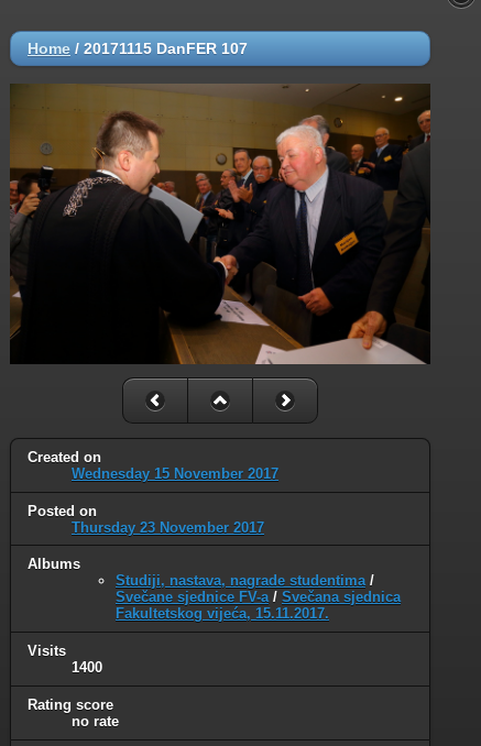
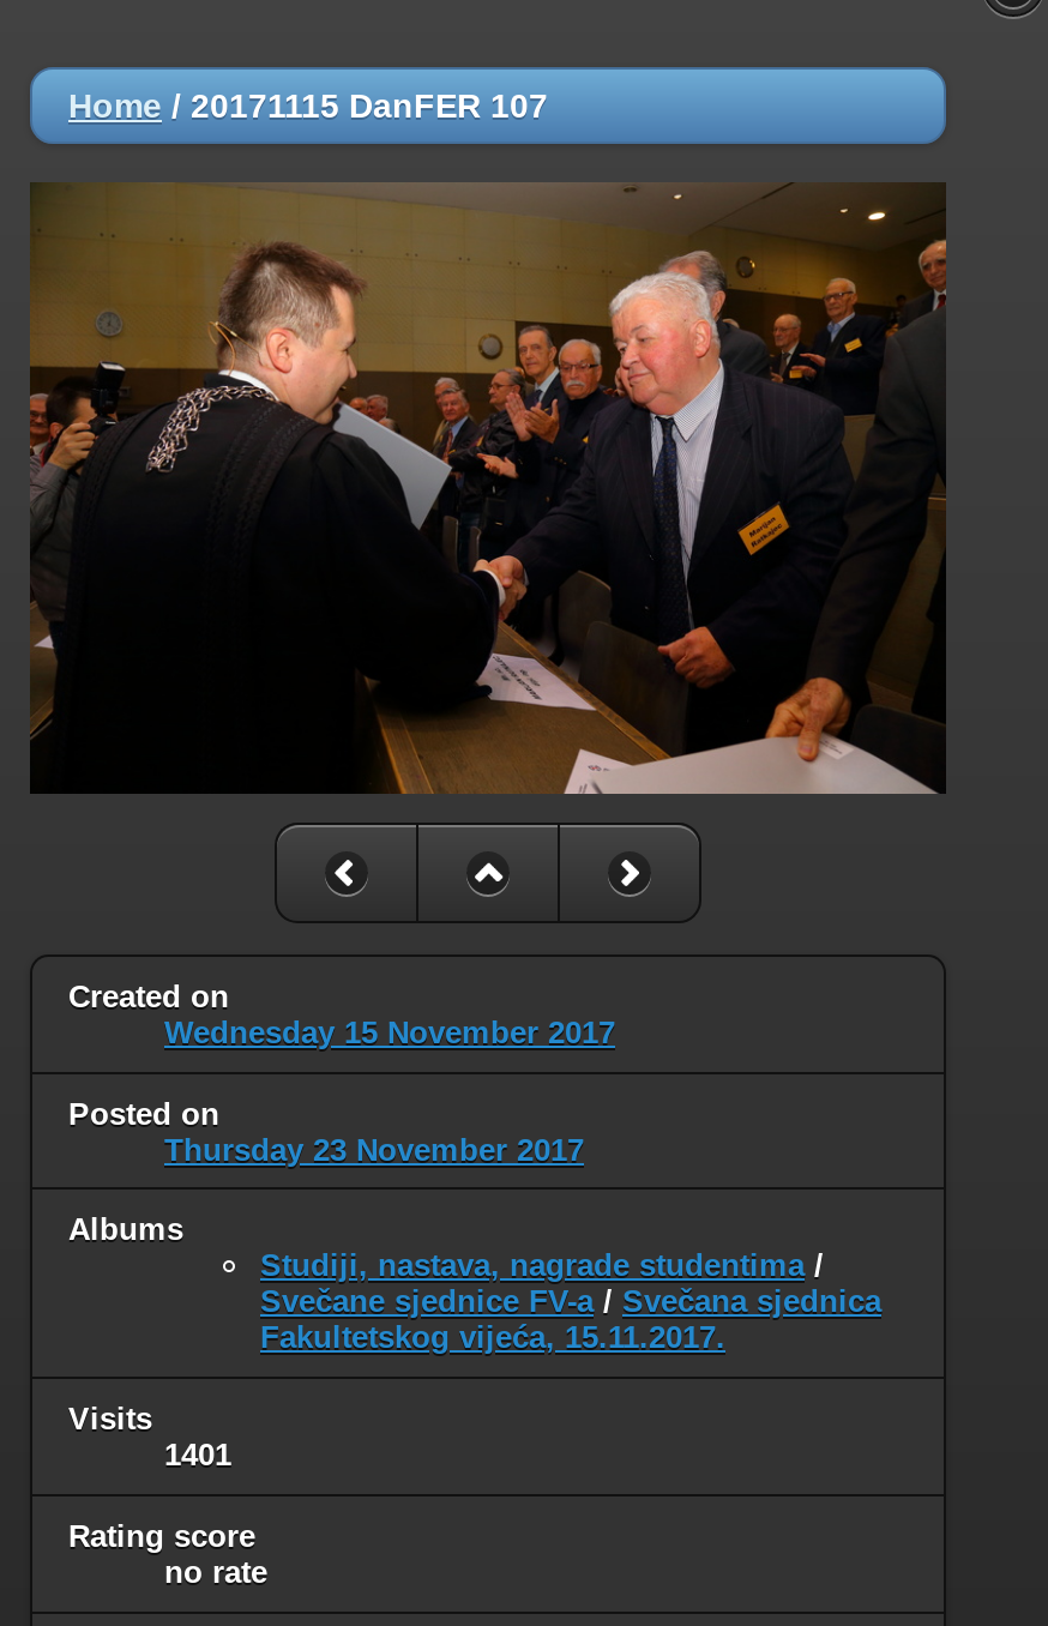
- 1400
+ 1401
